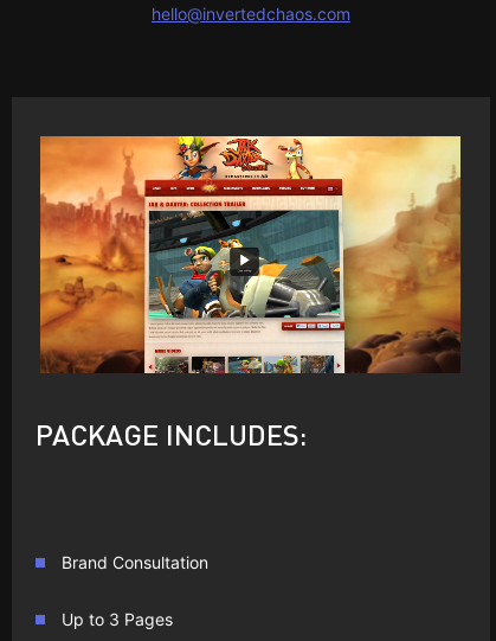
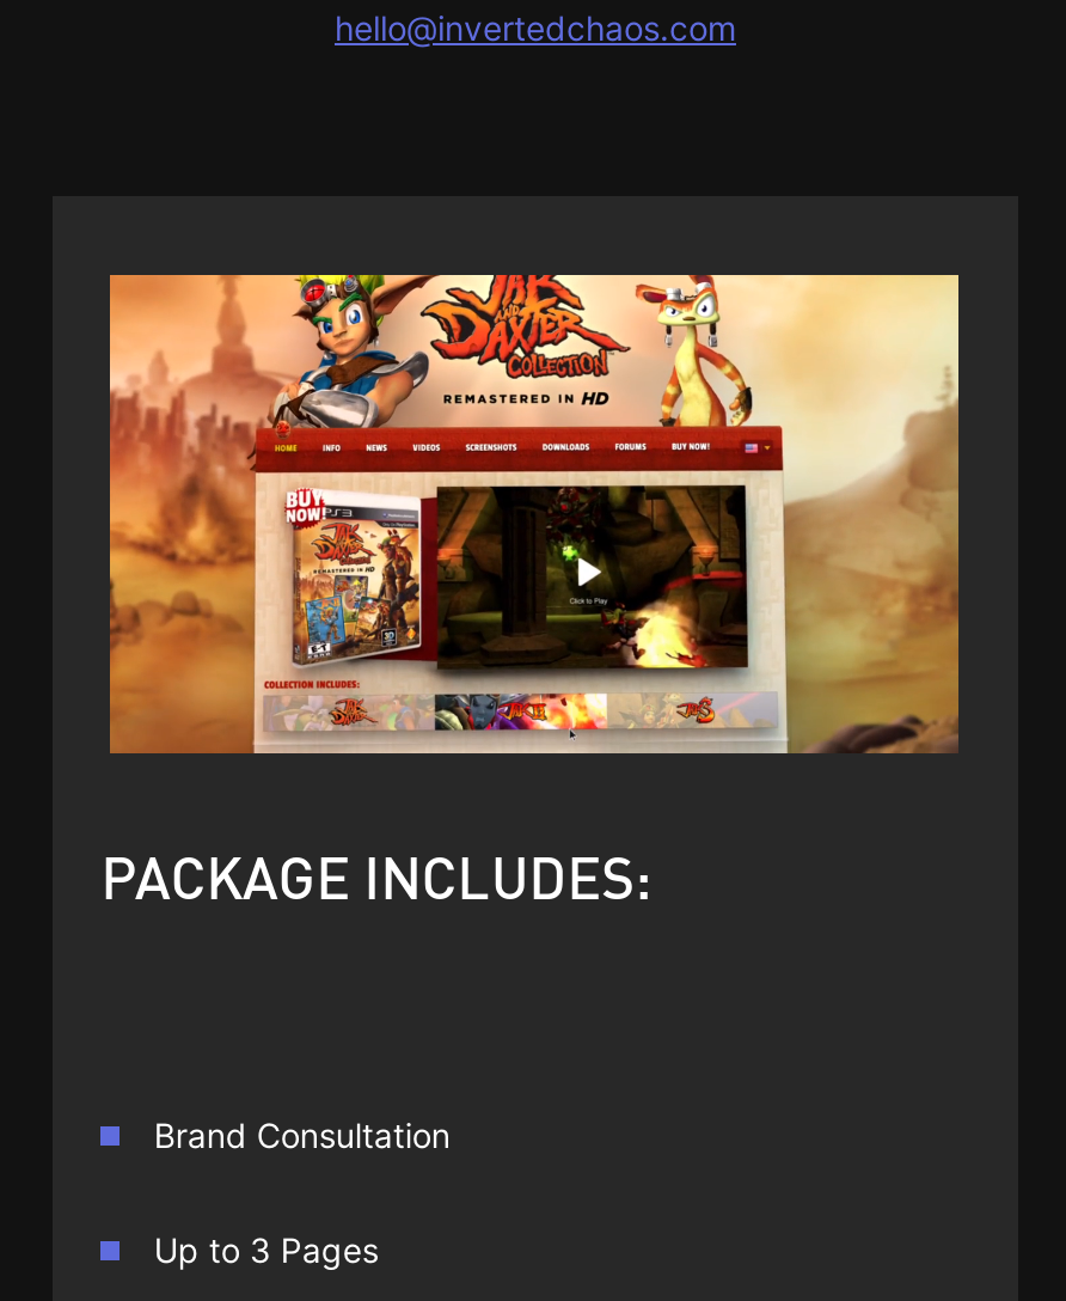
- [image]
+ [image]
